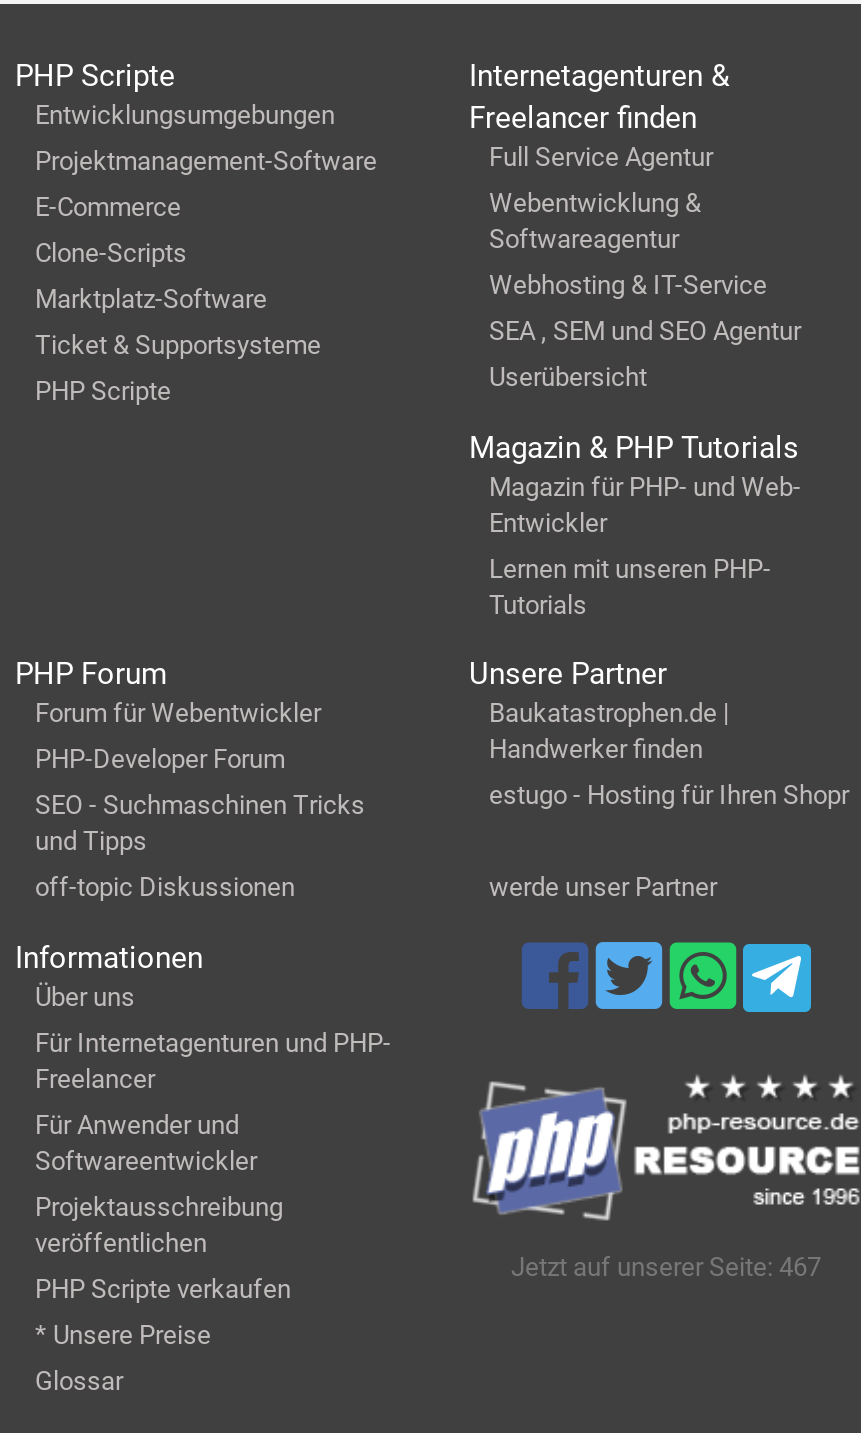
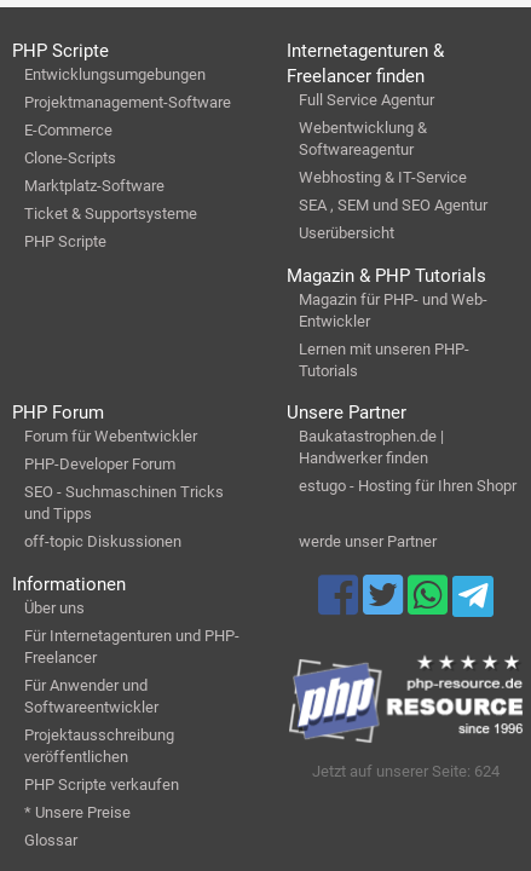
- Jetzt auf unserer Seite: 467
+ Jetzt auf unserer Seite: 624
